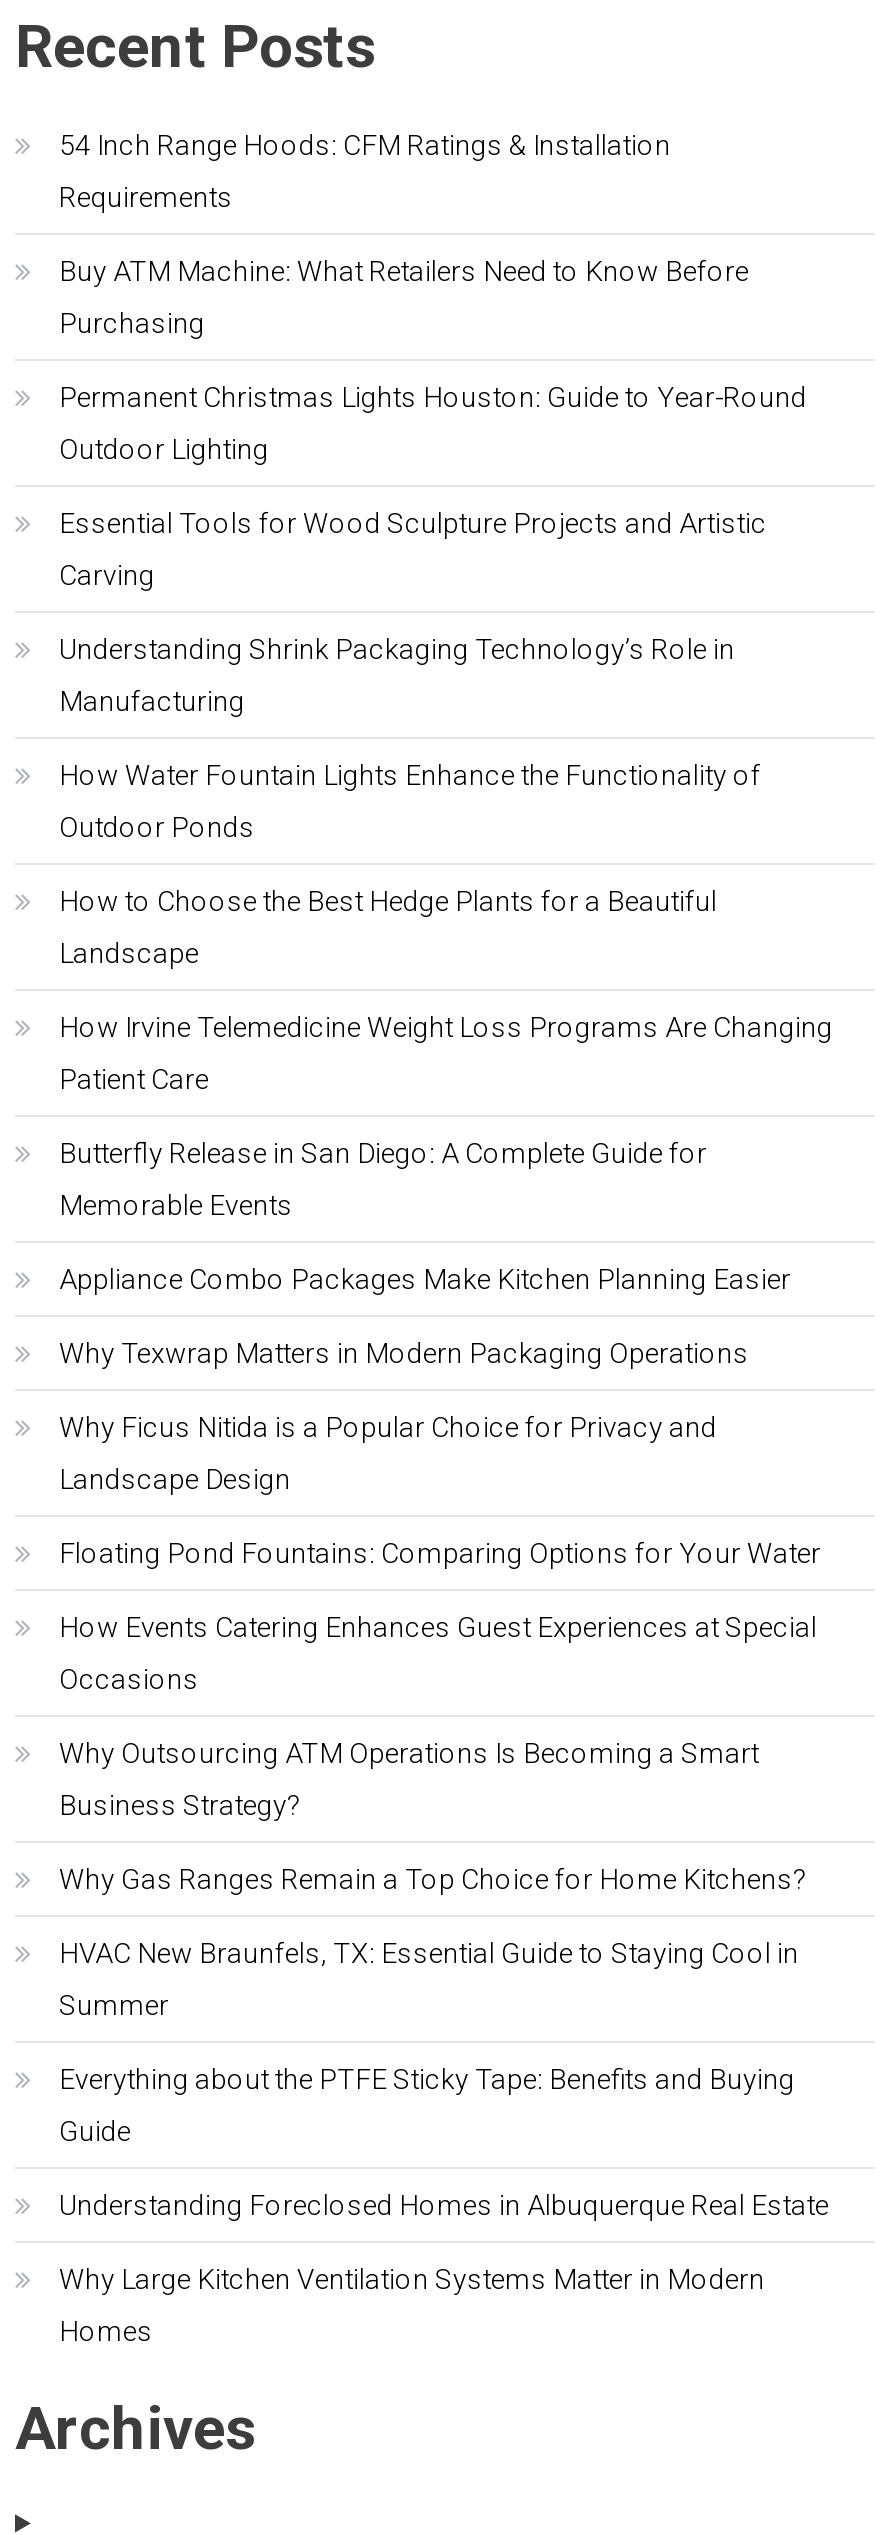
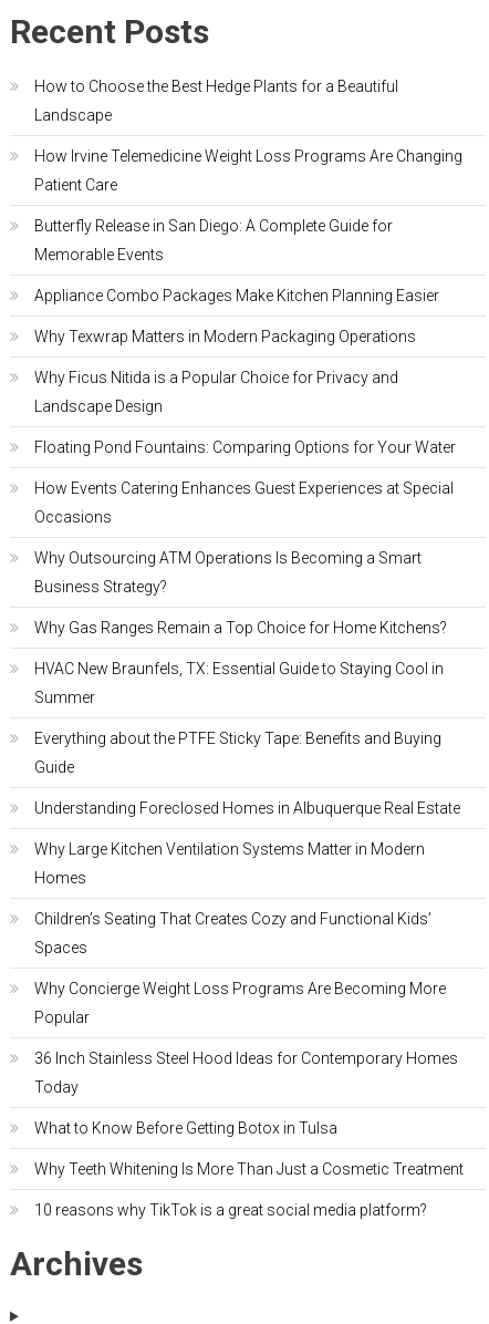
- 54 Inch Range Hoods: CFM Ratings & Installation
- Requirements
- Buy ATM Machine: What Retailers Need to Know Before
- Purchasing
- Permanent Christmas Lights Houston: Guide to Year-Round
- Outdoor Lighting
- Essential Tools for Wood Sculpture Projects and Artistic
- Carving
- Understanding Shrink Packaging Technology’s Role in
- Manufacturing
- How Water Fountain Lights Enhance the Functionality of
- Outdoor Ponds

moved up: How to Choose the Best Hedge Plants for a Beautiful | Landscape | How Irvine Telemedicine Weight Loss Programs Are Changing | ... | Why Large Kitchen Ventilation Systems Matter in Modern | Homes

+ Children’s Seating That Creates Cozy and Functional Kids’
+ Spaces
+ Why Concierge Weight Loss Programs Are Becoming More
+ Popular
+ 36 Inch Stainless Steel Hood Ideas for Contemporary Homes
+ Today
+ What to Know Before Getting Botox in Tulsa
+ Why Teeth Whitening Is More Than Just a Cosmetic Treatment
+ 10 reasons why TikTok is a great social media platform?
